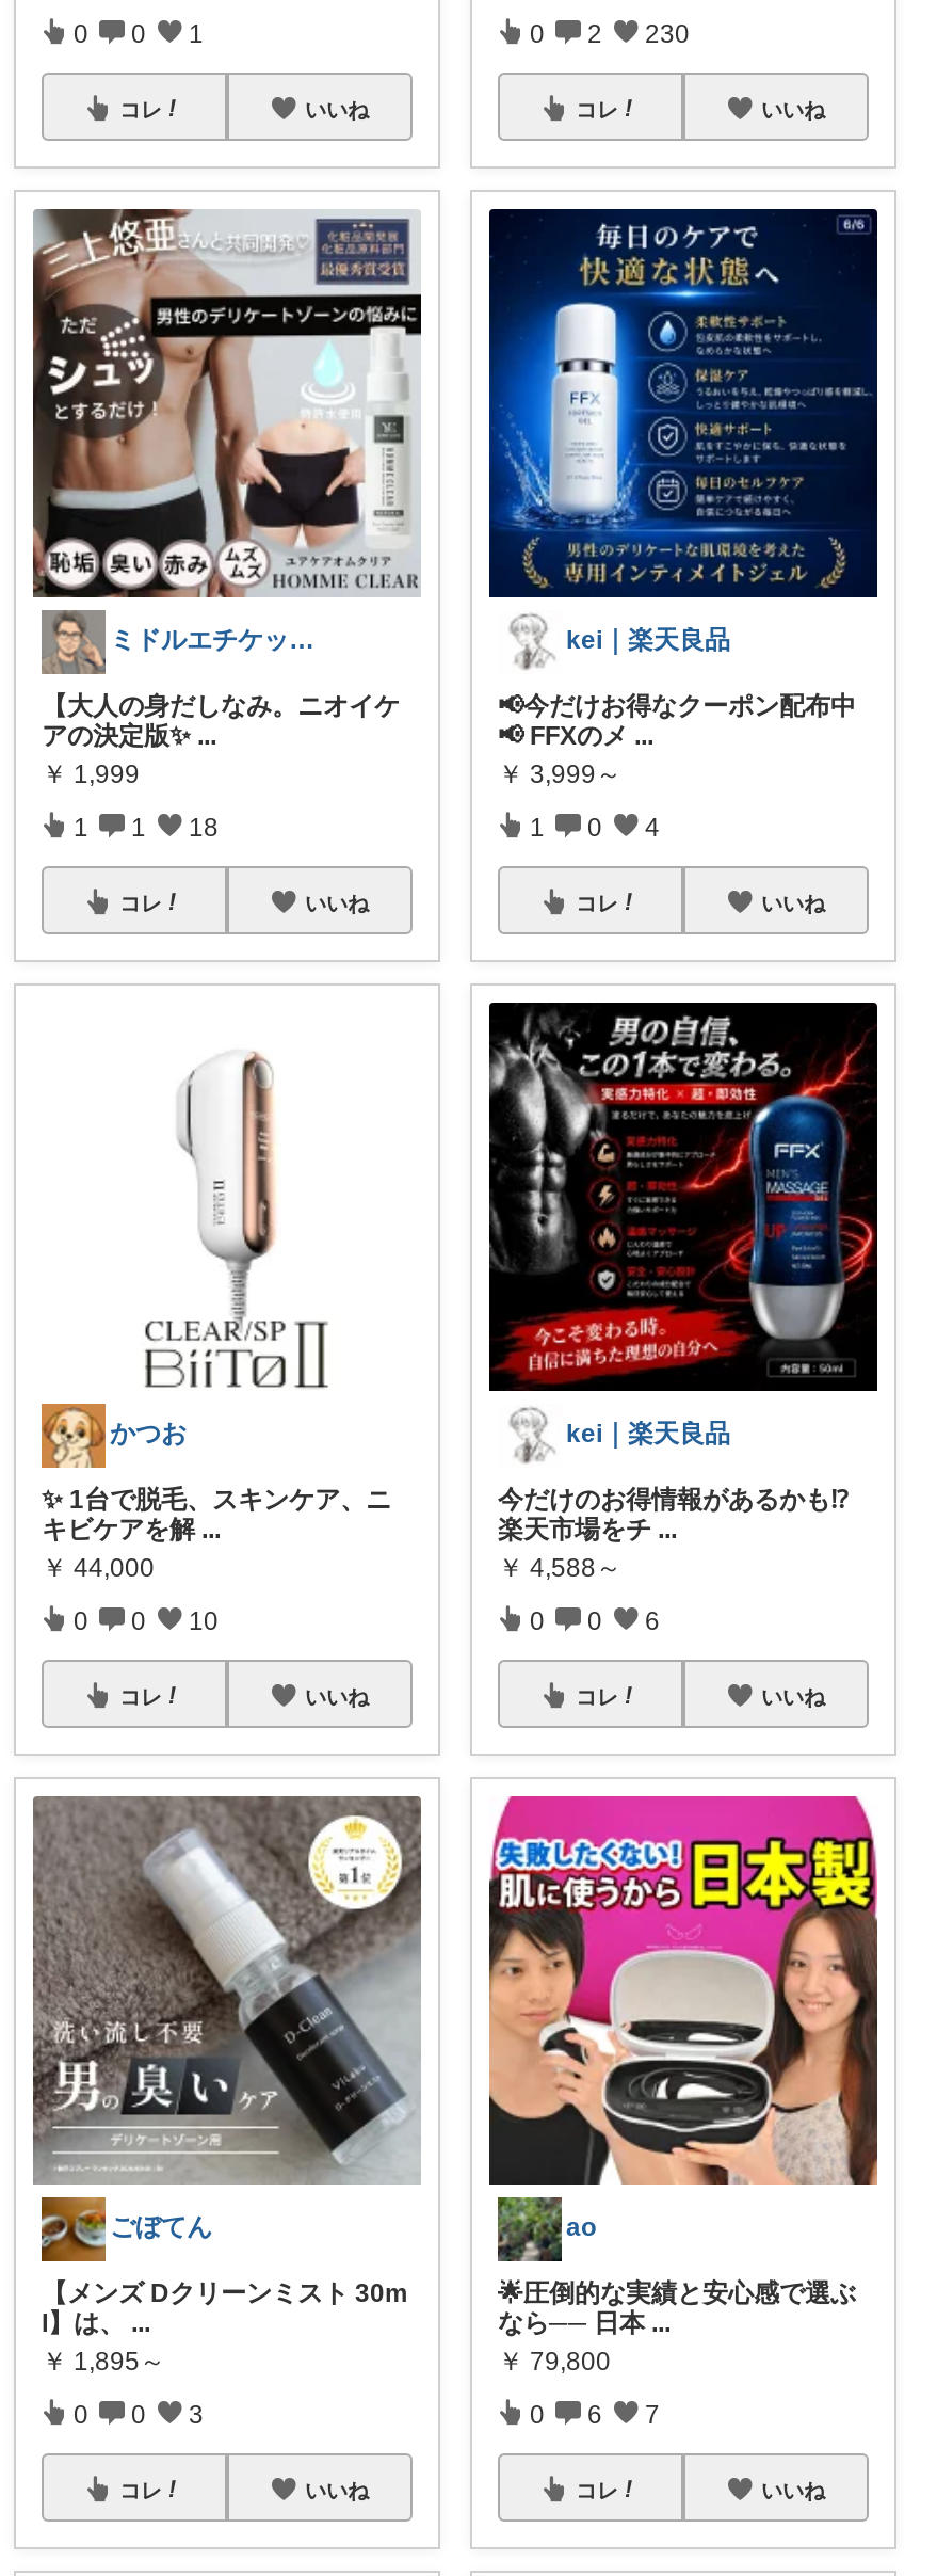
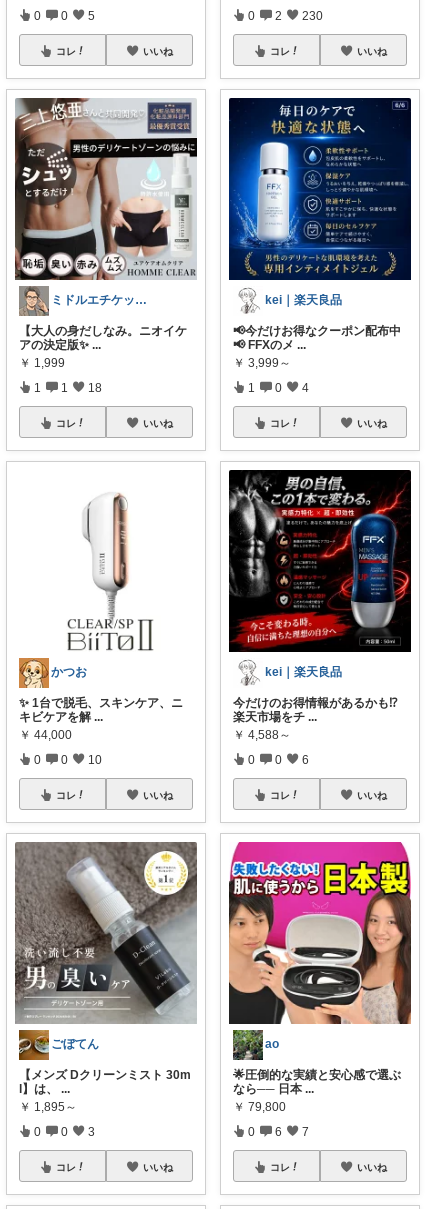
- 0 0 1
+ 0 0 5
